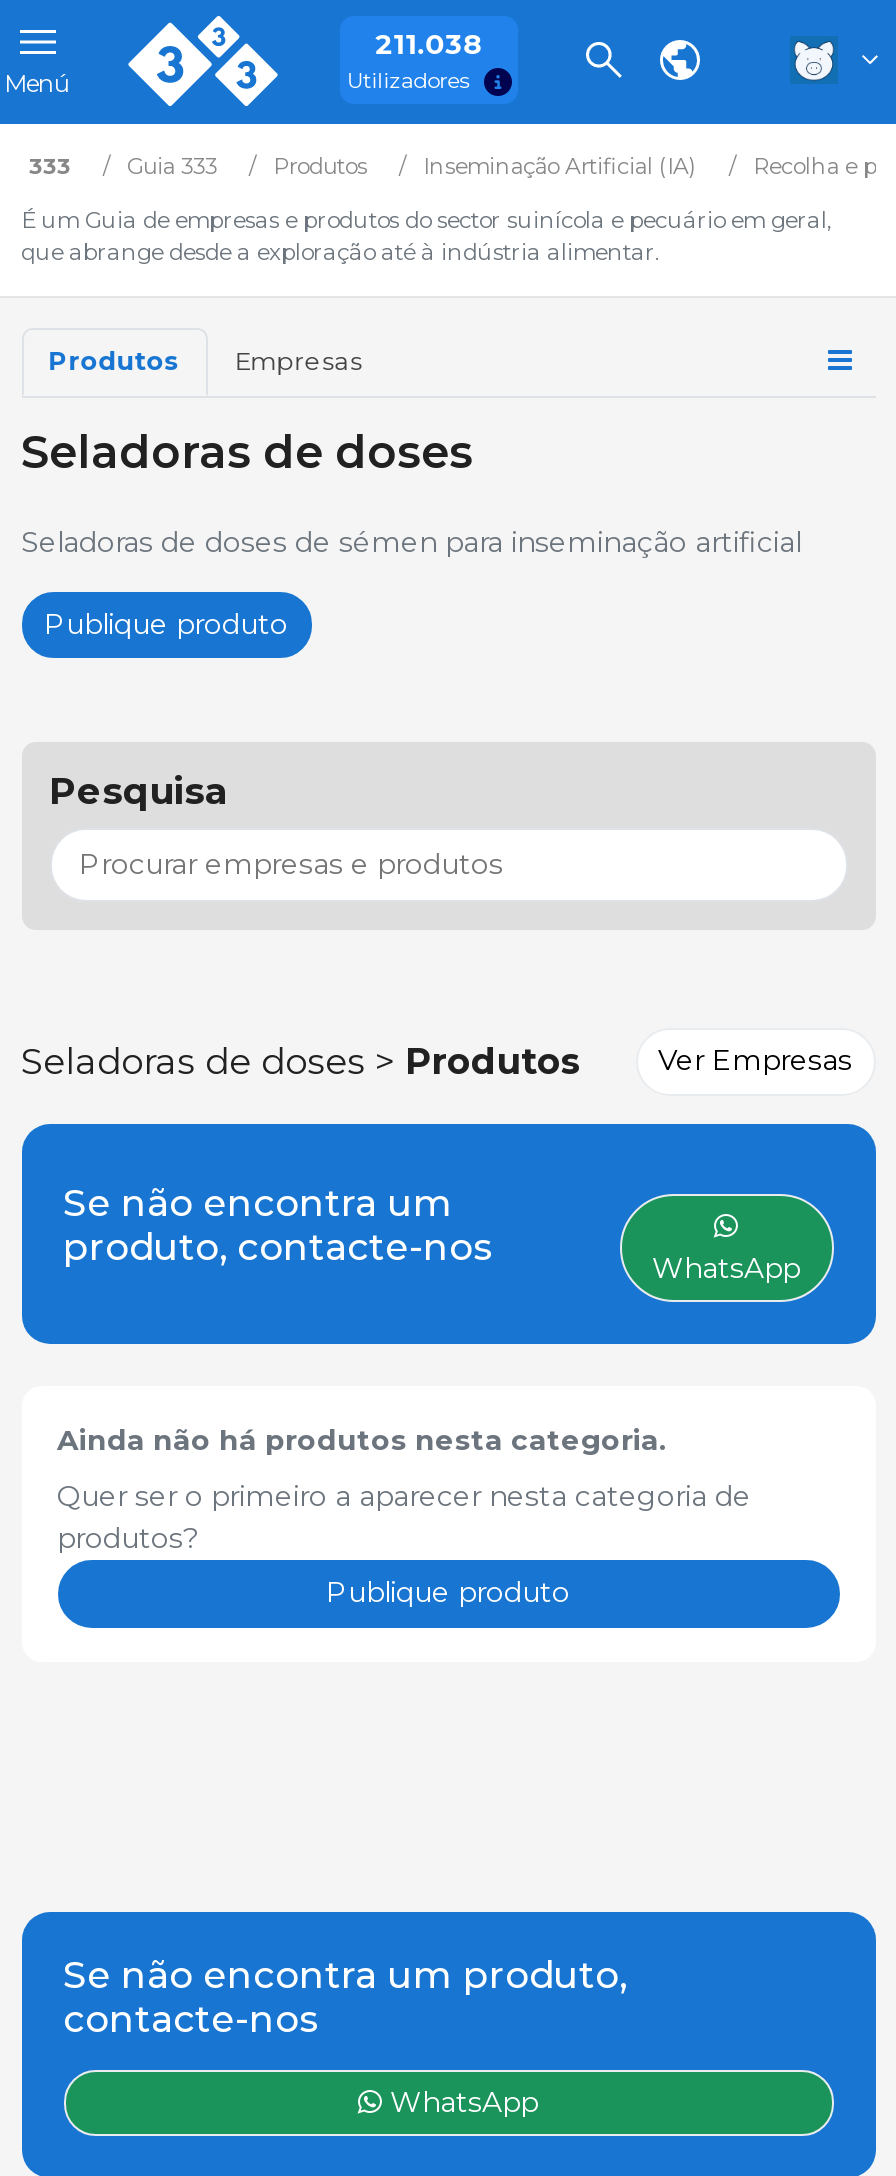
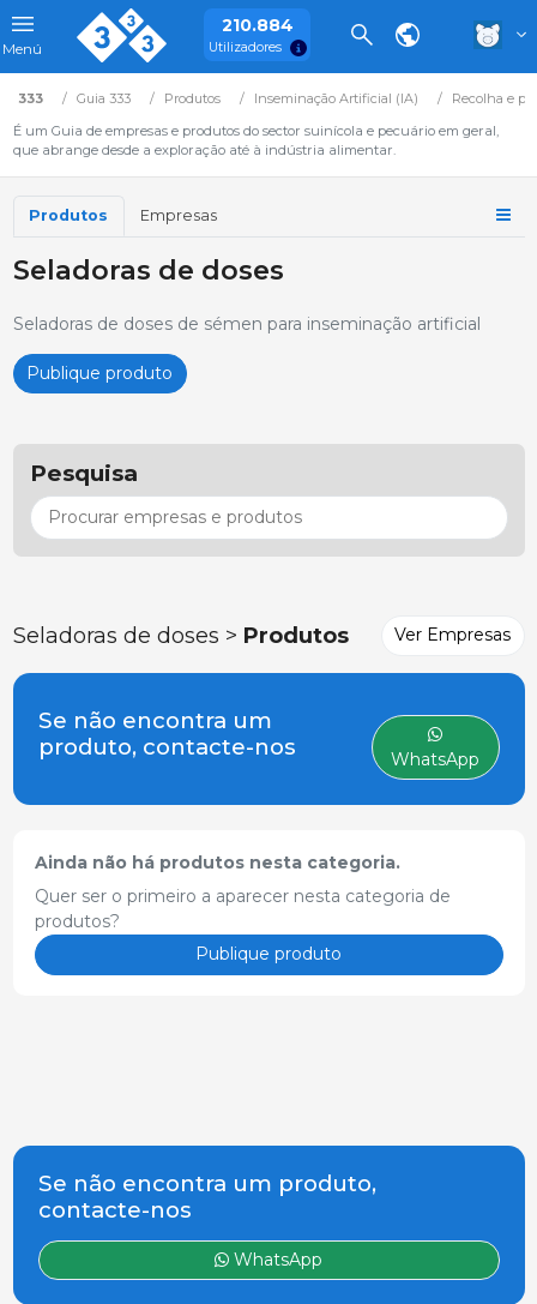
- 211.038
+ 210.884
